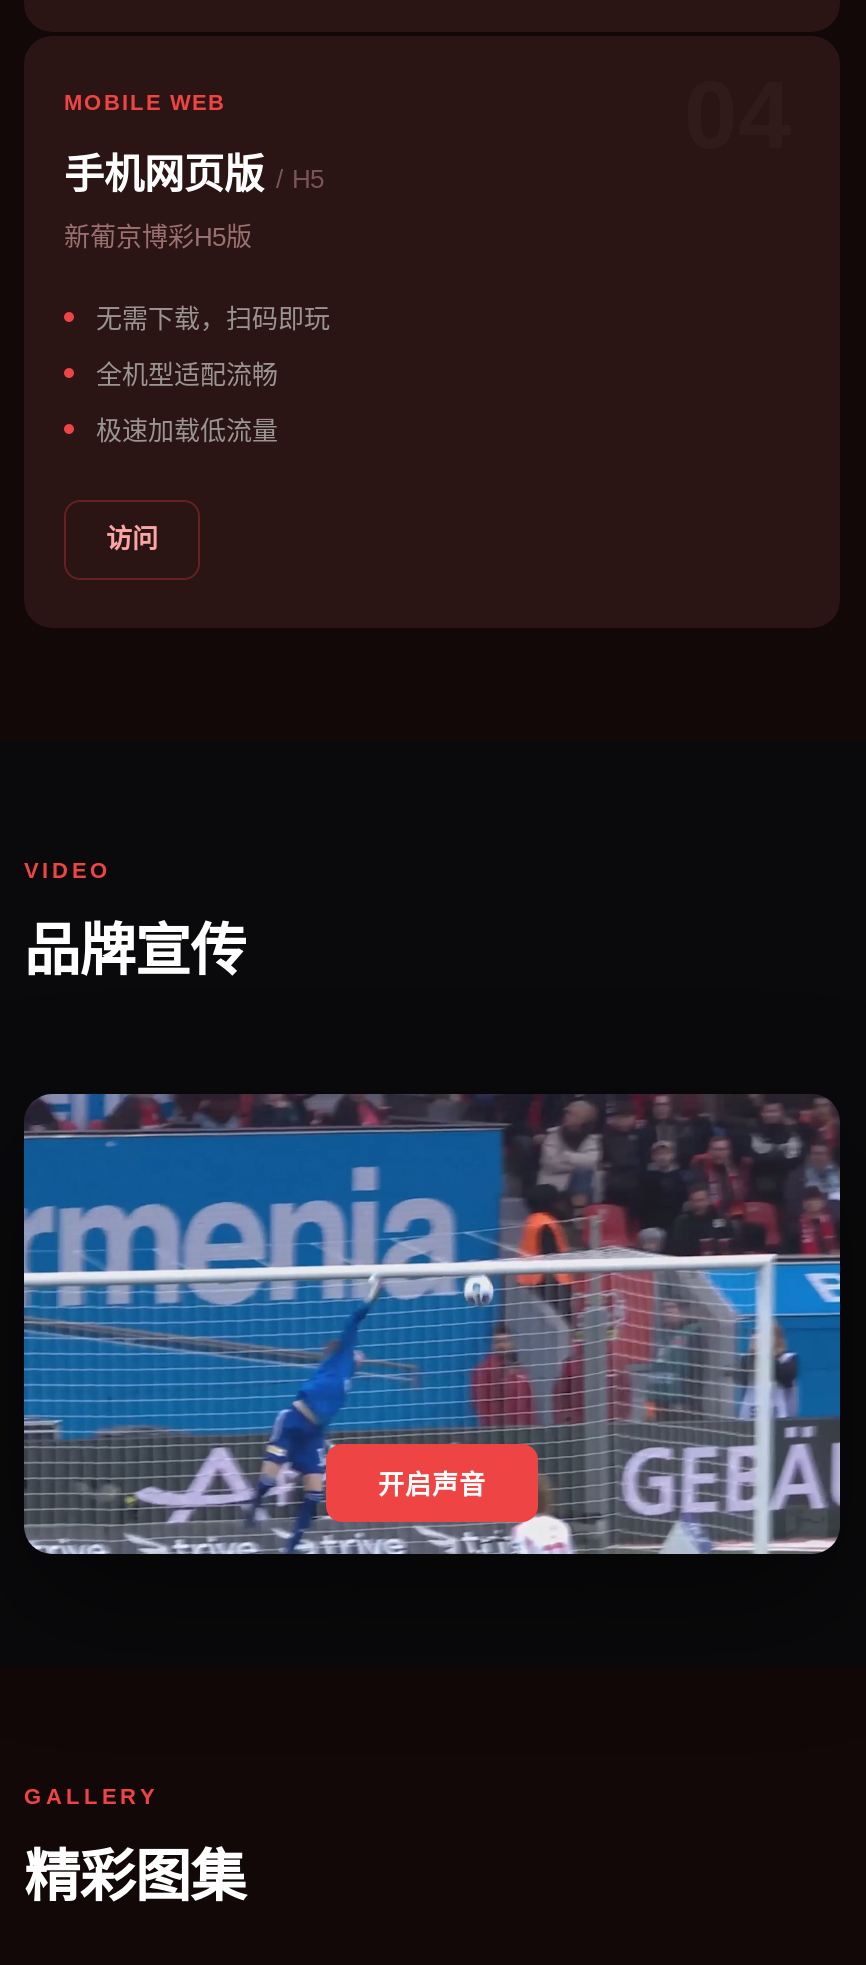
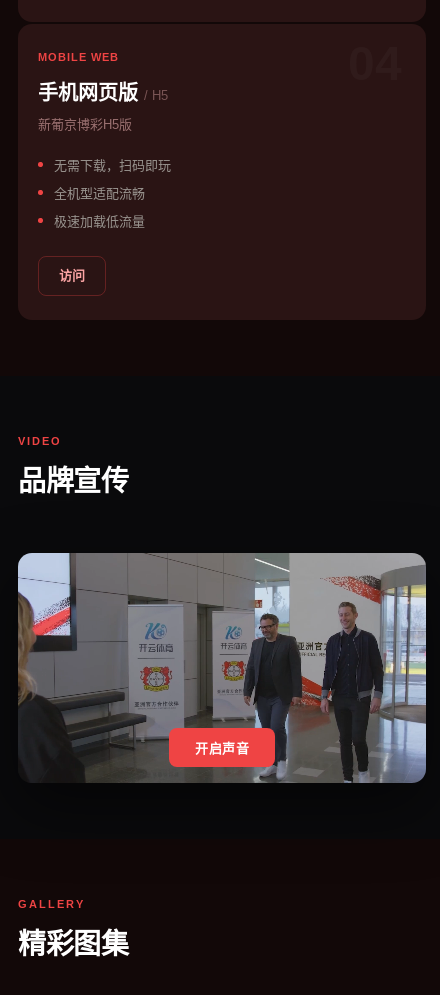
- [image]
+ [image]
